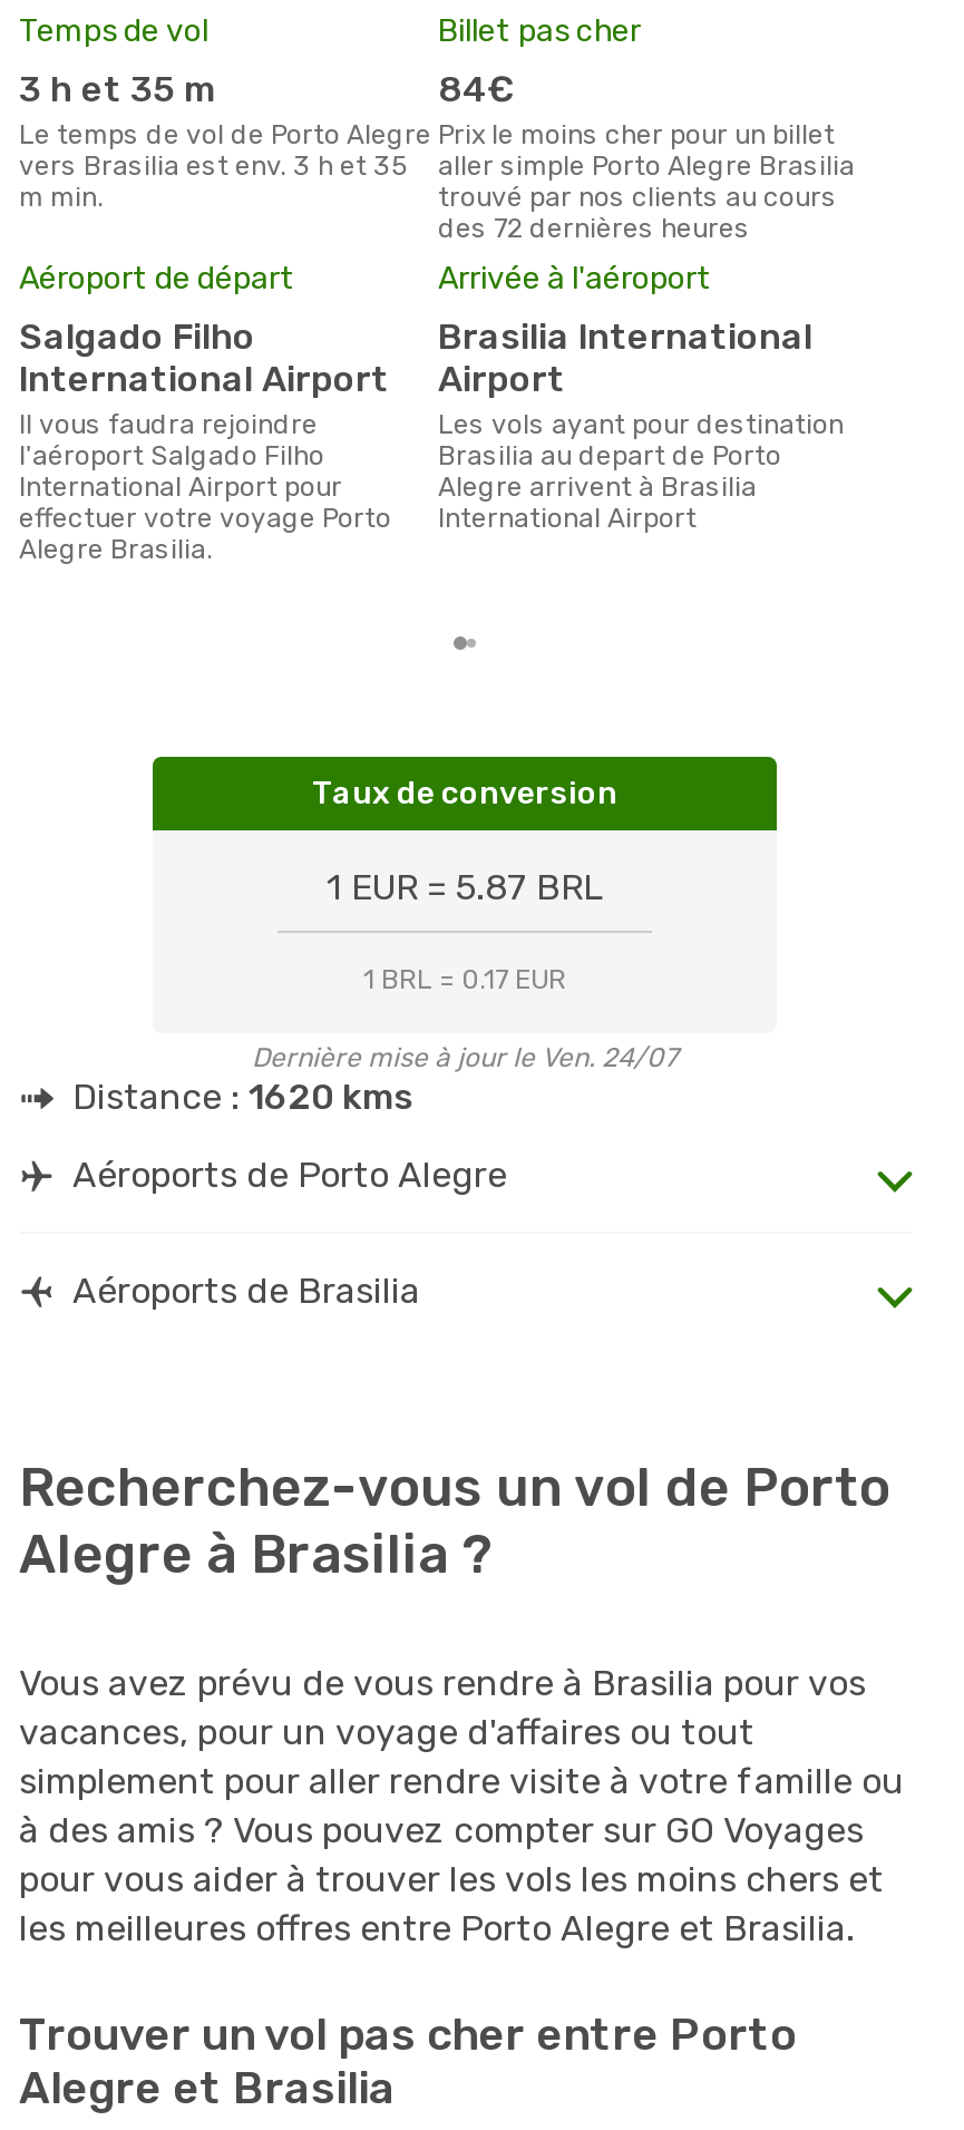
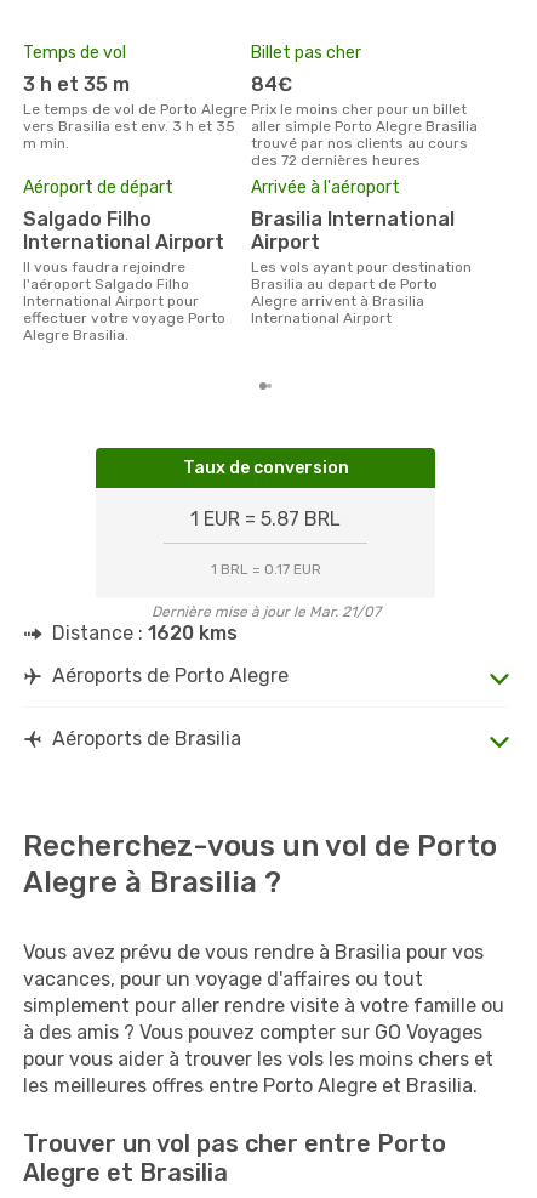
- Dernière mise à jour le Ven. 24/07
+ Dernière mise à jour le Mar. 21/07
